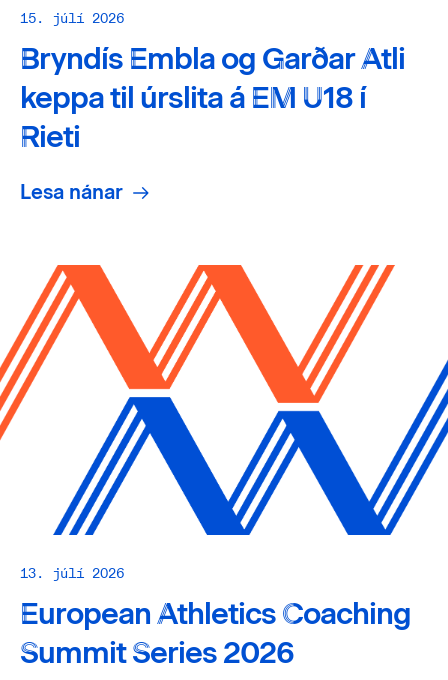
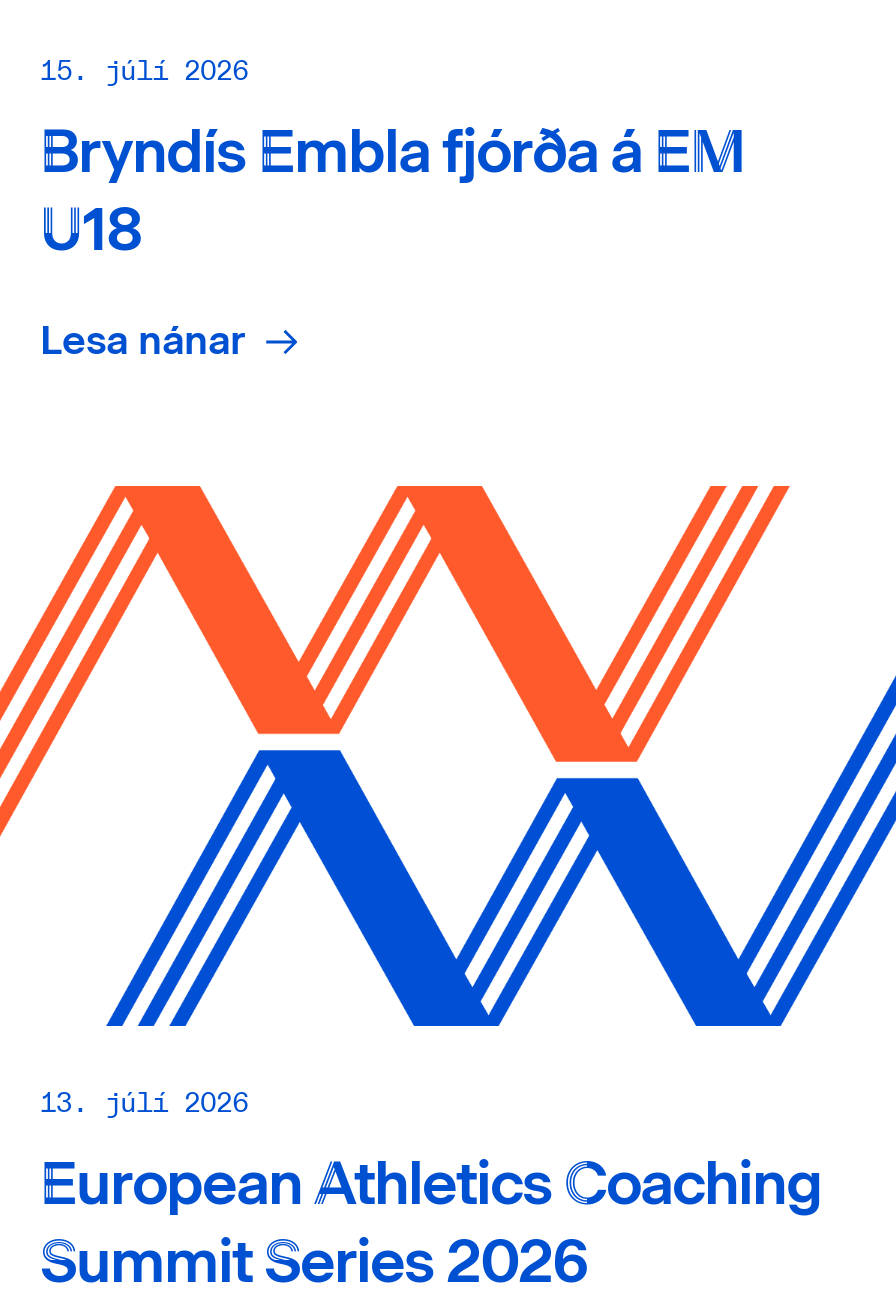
- Bryndís Embla og Garðar Atli
- keppa til úrslita á EM U18 í
- Rieti
+ Bryndís Embla fjórða á EM
+ U18
